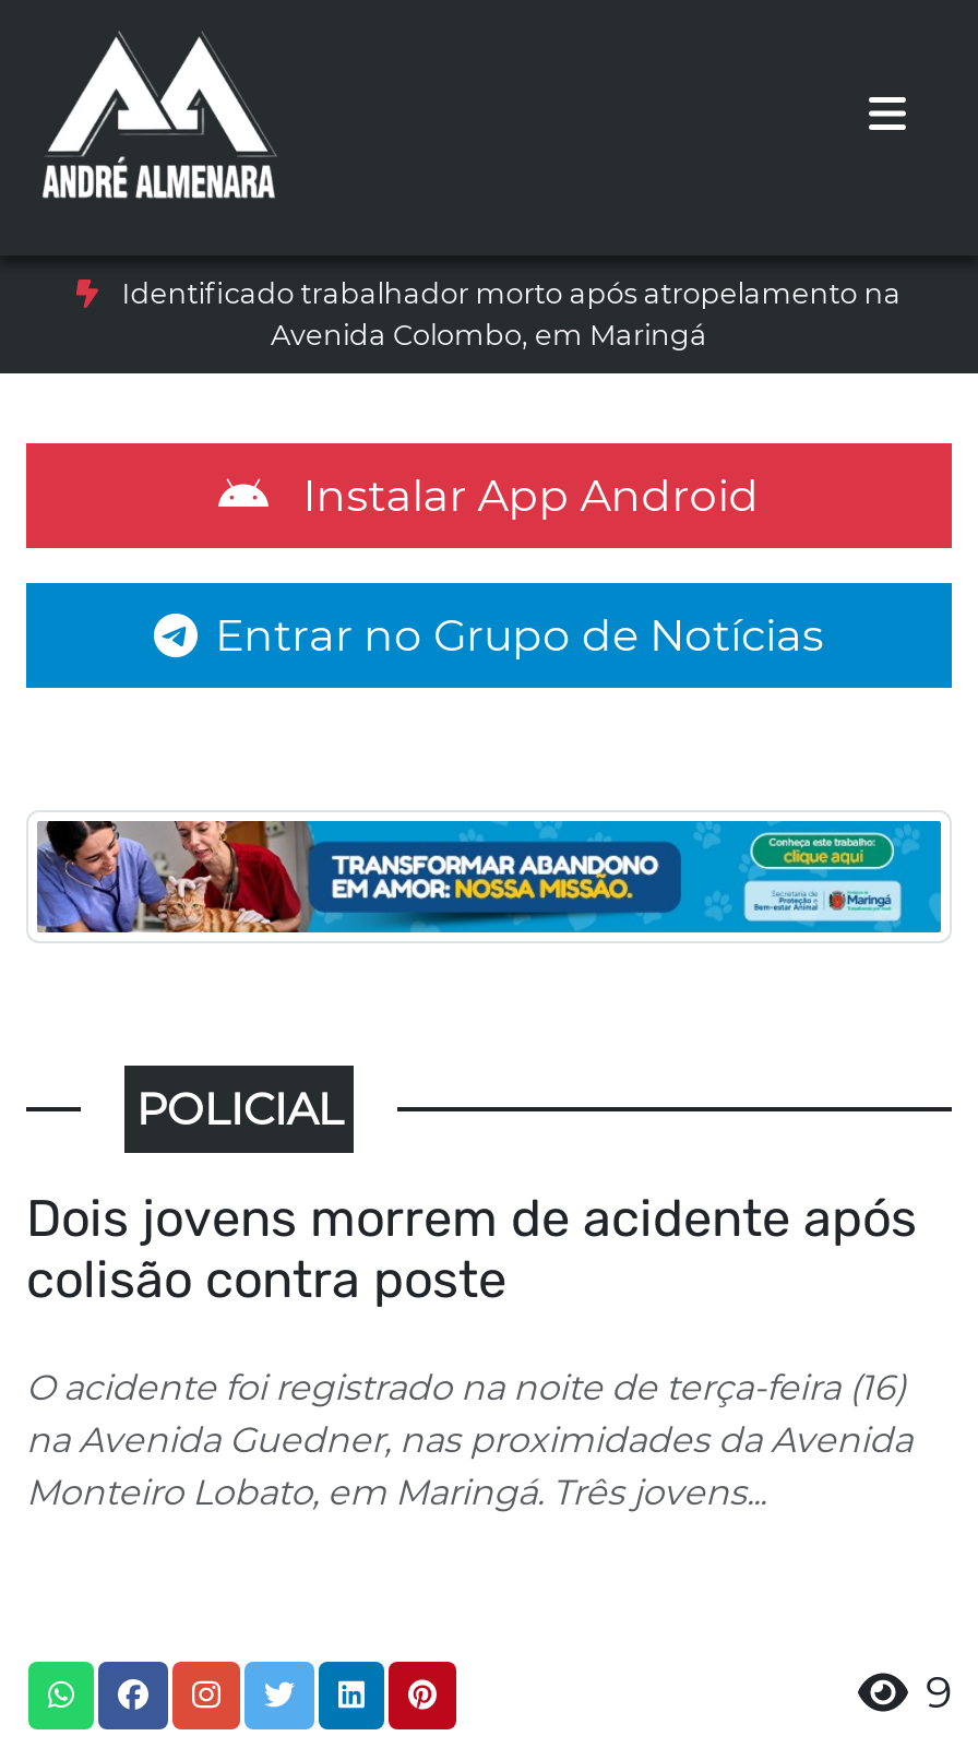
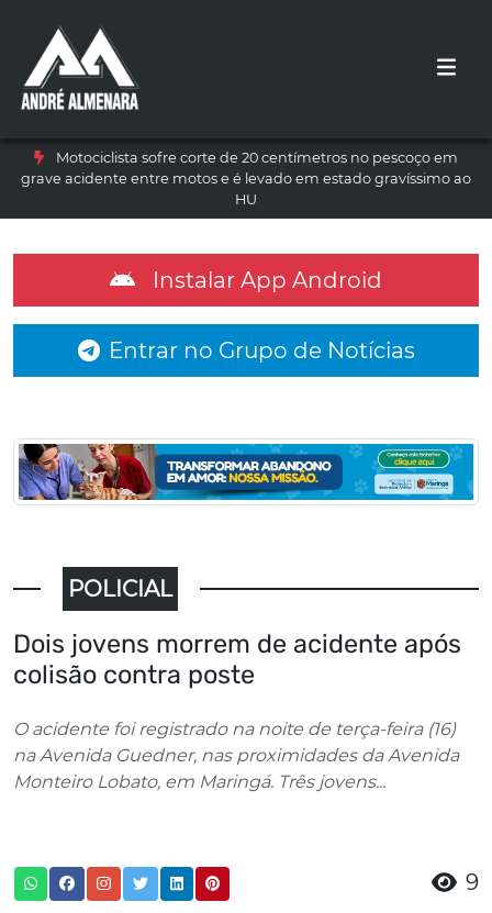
- Identificado trabalhador morto após atropelamento na
- Avenida Colombo, em Maringá
+ Motociclista sofre corte de 20 centímetros no pescoço em
+ grave acidente entre motos e é levado em estado gravíssimo ao
+ HU
